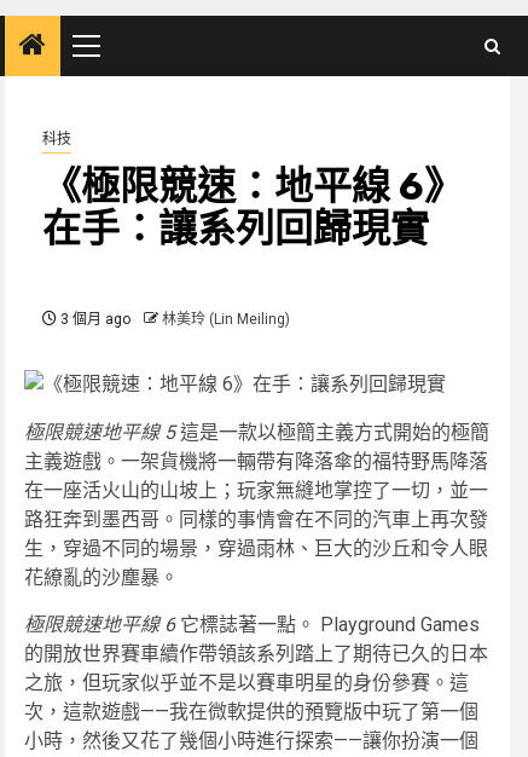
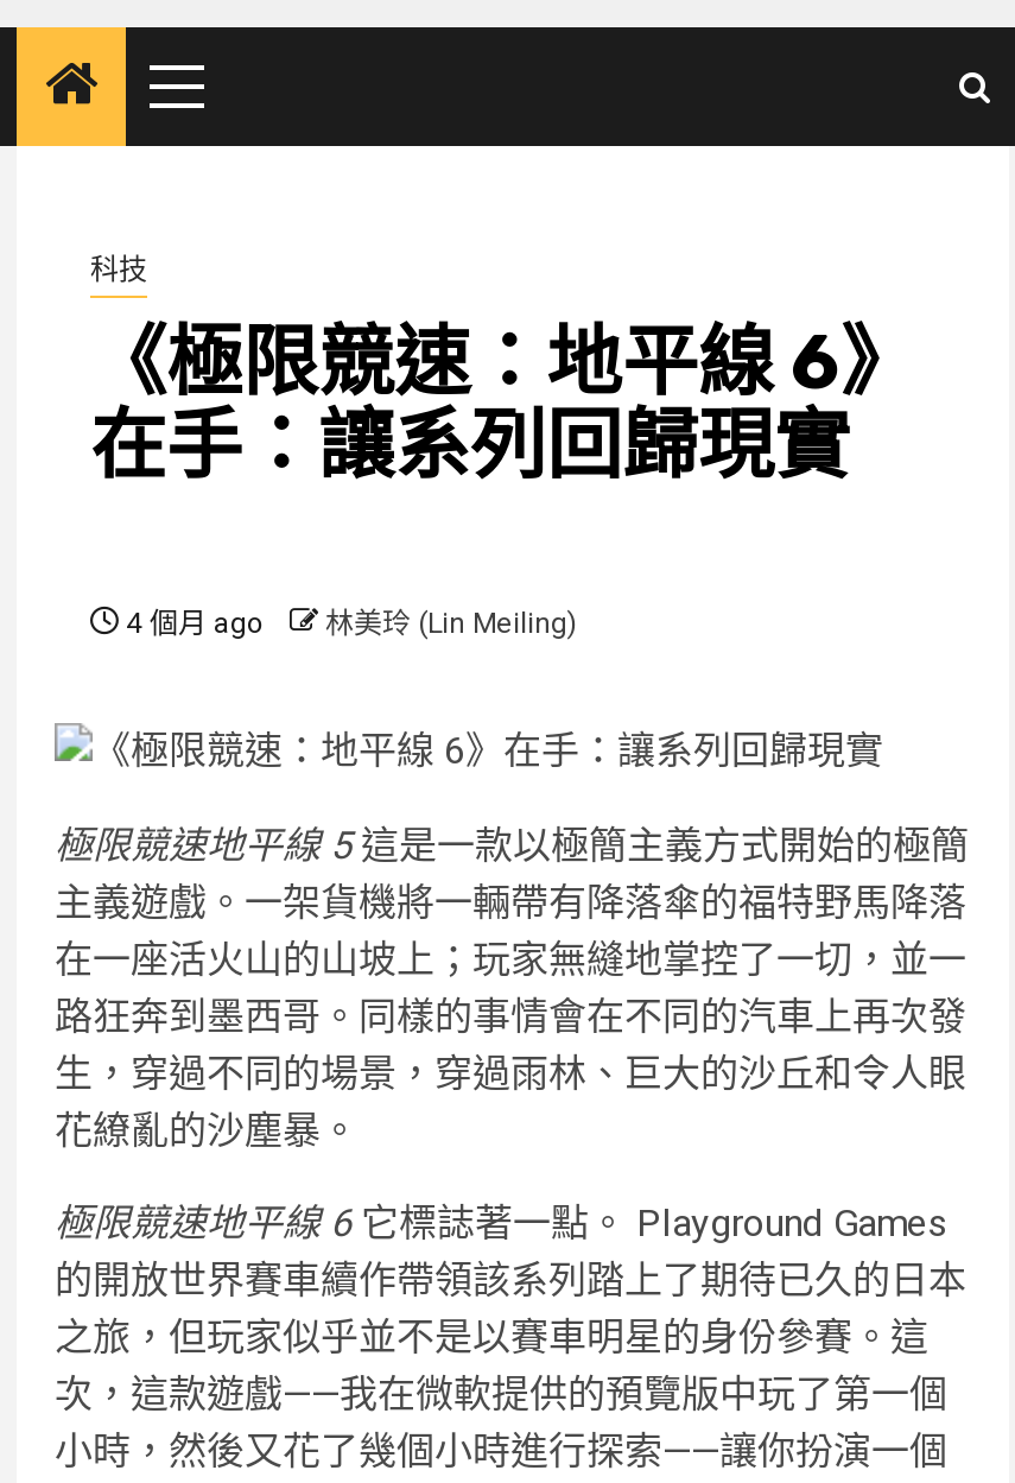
- 3 個月 ago 林美玲 (Lin Meiling)
+ 4 個月 ago 林美玲 (Lin Meiling)
